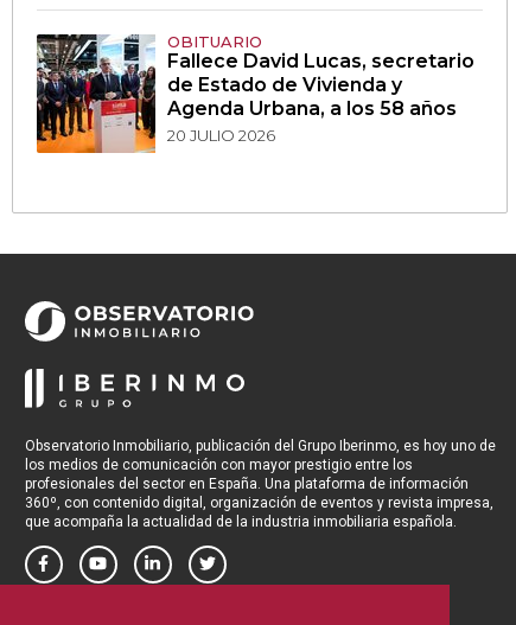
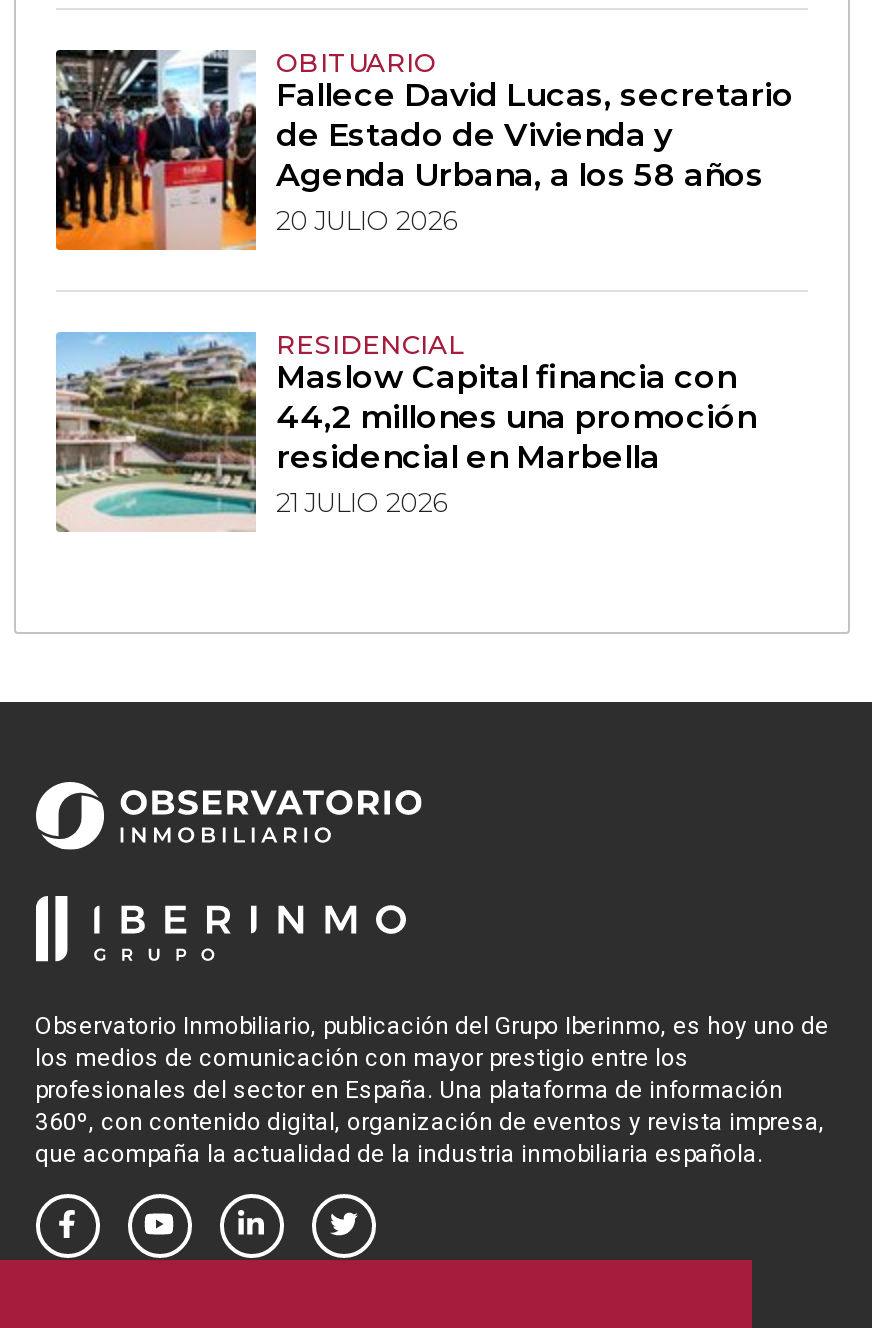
+ [image]
+ RESIDENCIAL
+ Maslow Capital financia con
+ 44,2 millones una promoción
+ residencial en Marbella
+ 21 JULIO 2026
